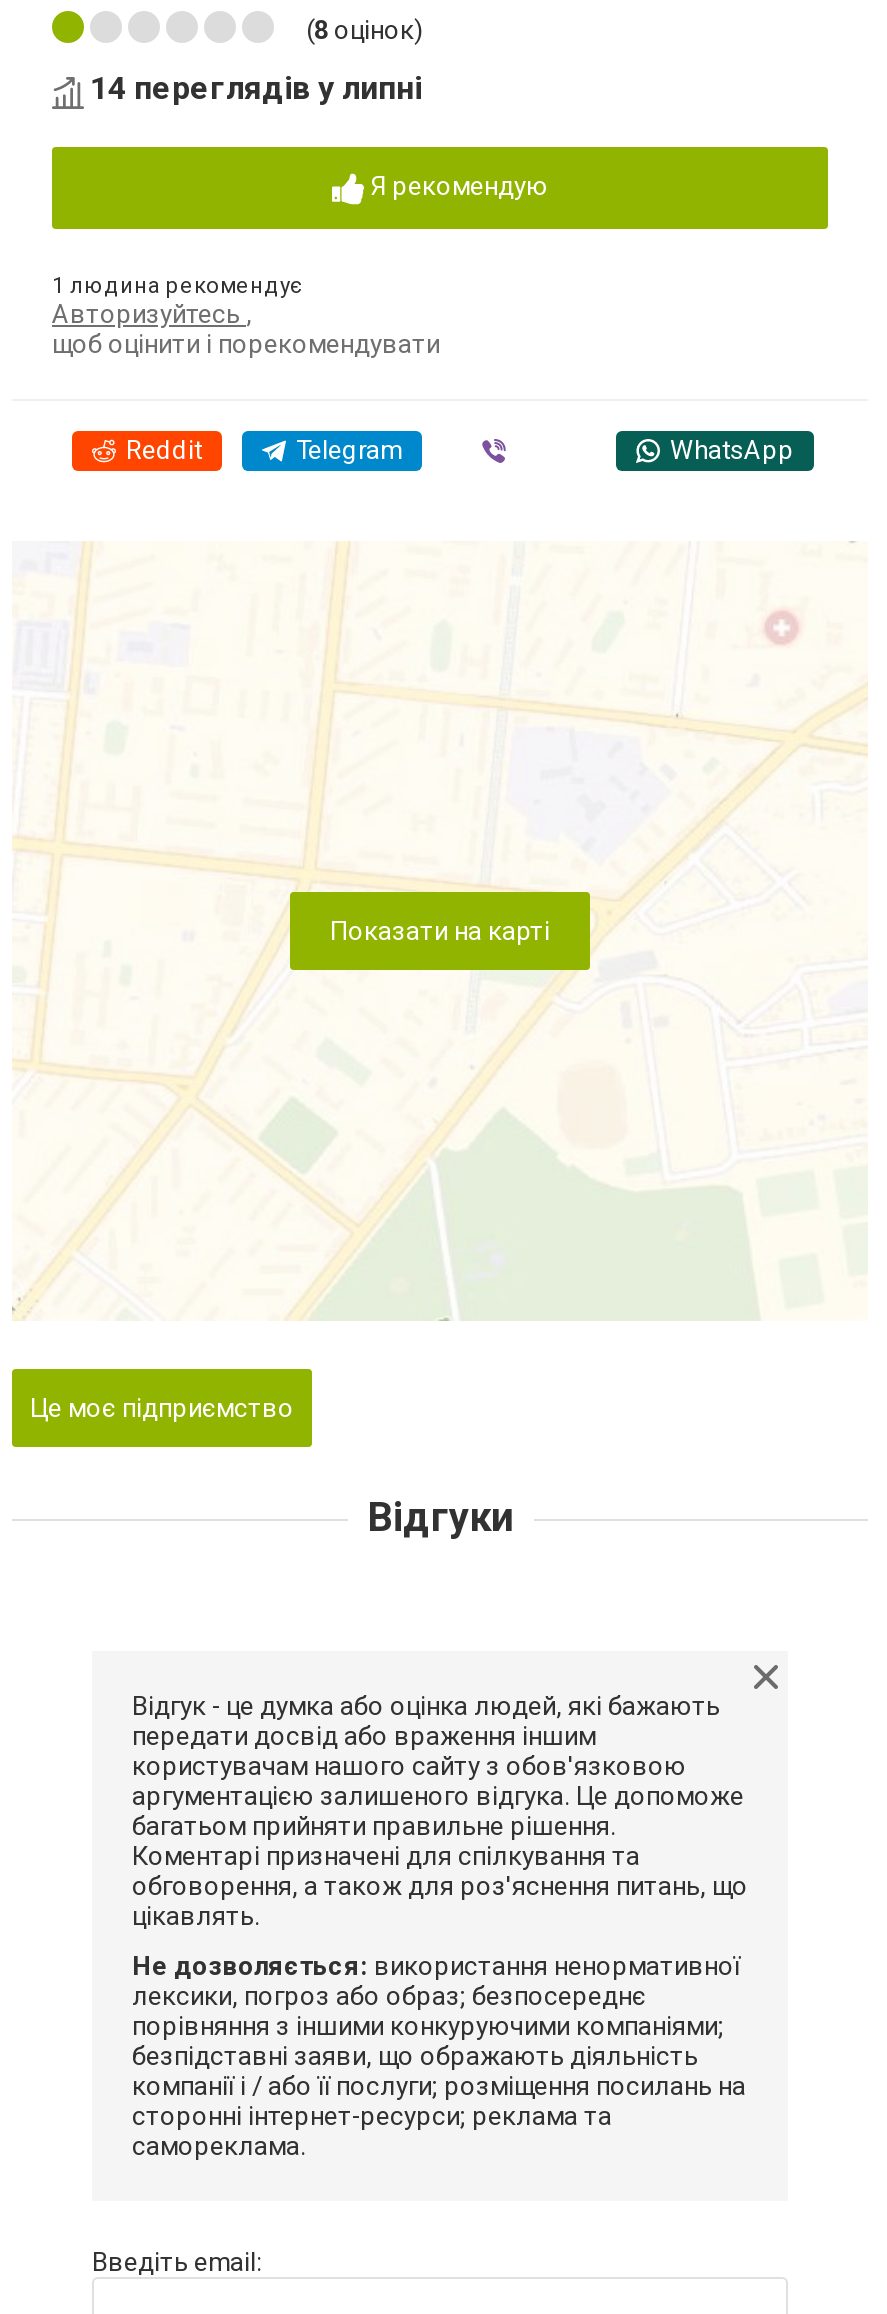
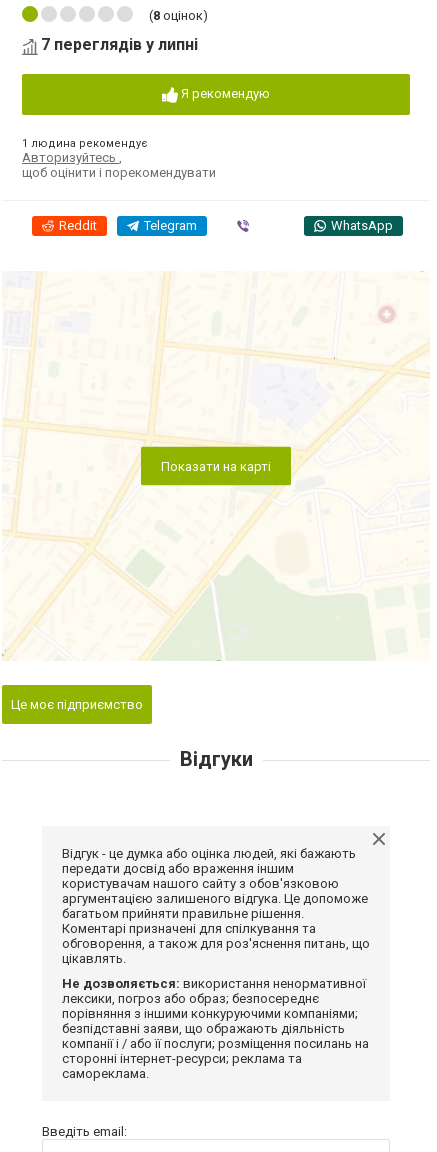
- 14 переглядів у липні
+ 7 переглядів у липні
